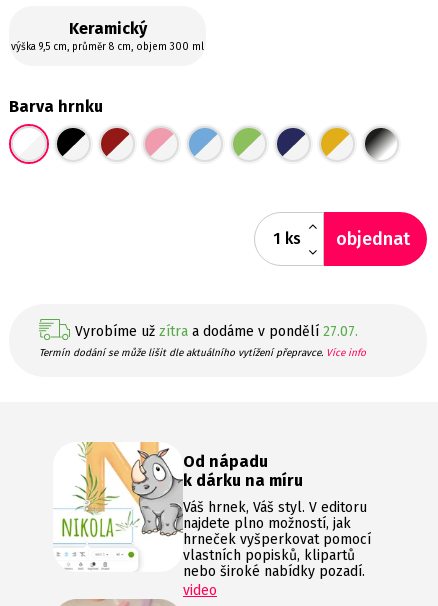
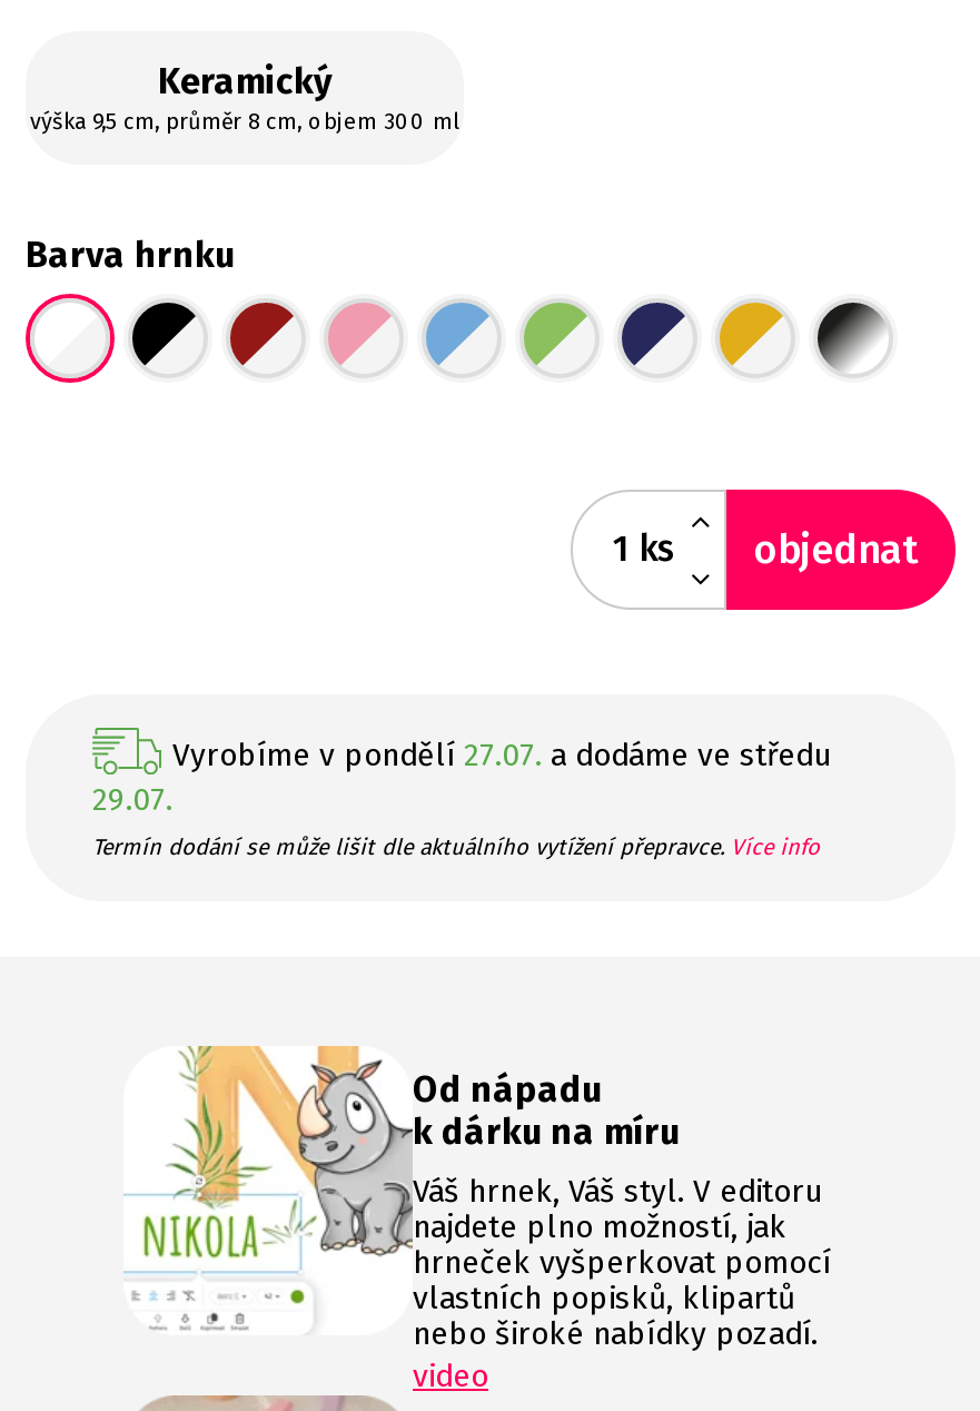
- Vyrobíme už zítra a dodáme v pondělí 27.07.
+ Vyrobíme v pondělí 27.07. a dodáme ve středu
+ 29.07.
